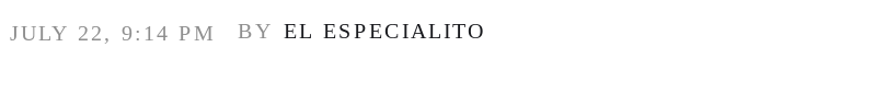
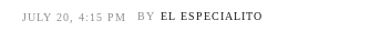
- JULY 22, 9:14 PM BY EL ESPECIALITO
+ JULY 20, 4:15 PM BY EL ESPECIALITO
